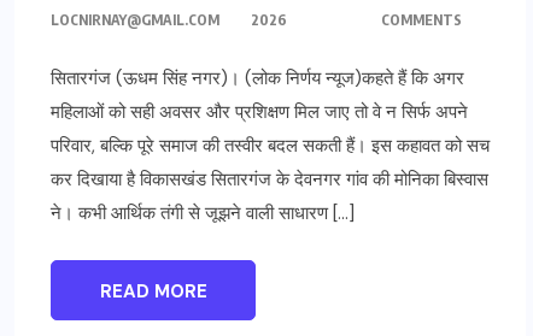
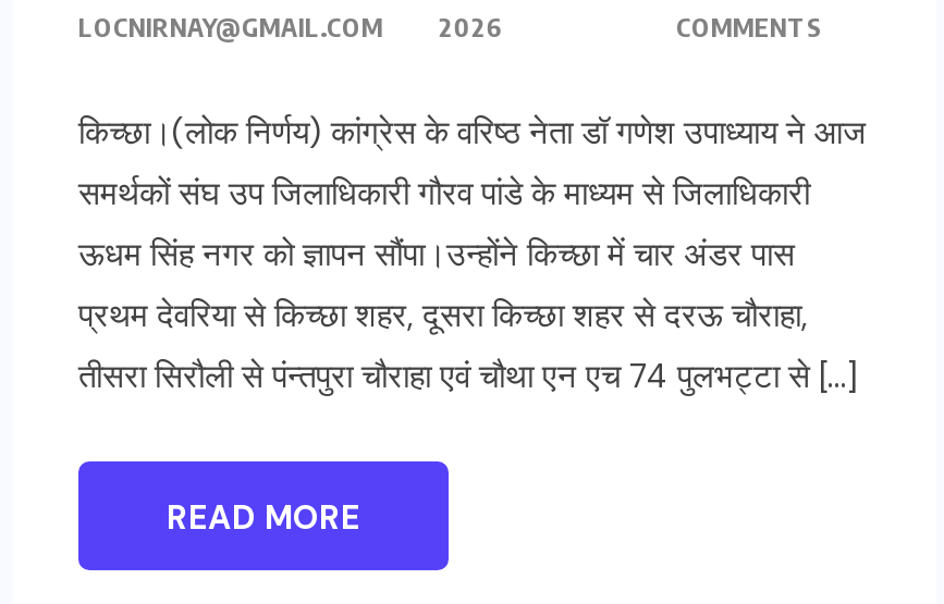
- सितारगंज (ऊधम सिंह नगर)। (लोक निर्णय न्यूज)कहते हैं कि अगर
- महिलाओं को सही अवसर और प्रशिक्षण मिल जाए तो वे न सिर्फ अपने
- परिवार, बल्कि पूरे समाज की तस्वीर बदल सकती हैं। इस कहावत को सच
- कर दिखाया है विकासखंड सितारगंज के देवनगर गांव की मोनिका बिस्वास
- ने। कभी आर्थिक तंगी से जूझने वाली साधारण […]
+ किच्छा।(लोक निर्णय) कांग्रेस के वरिष्ठ नेता डॉ गणेश उपाध्याय ने आज
+ समर्थकों संघ उप जिलाधिकारी गौरव पांडे के माध्यम से जिलाधिकारी
+ ऊधम सिंह नगर को ज्ञापन सौंपा।उन्होंने किच्छा में चार अंडर पास
+ प्रथम देवरिया से किच्छा शहर, दूसरा किच्छा शहर से दरऊ चौराहा,
+ तीसरा सिरौली से पंन्तपुरा चौराहा एवं चौथा एन एच 74 पुलभट्टा से […]
